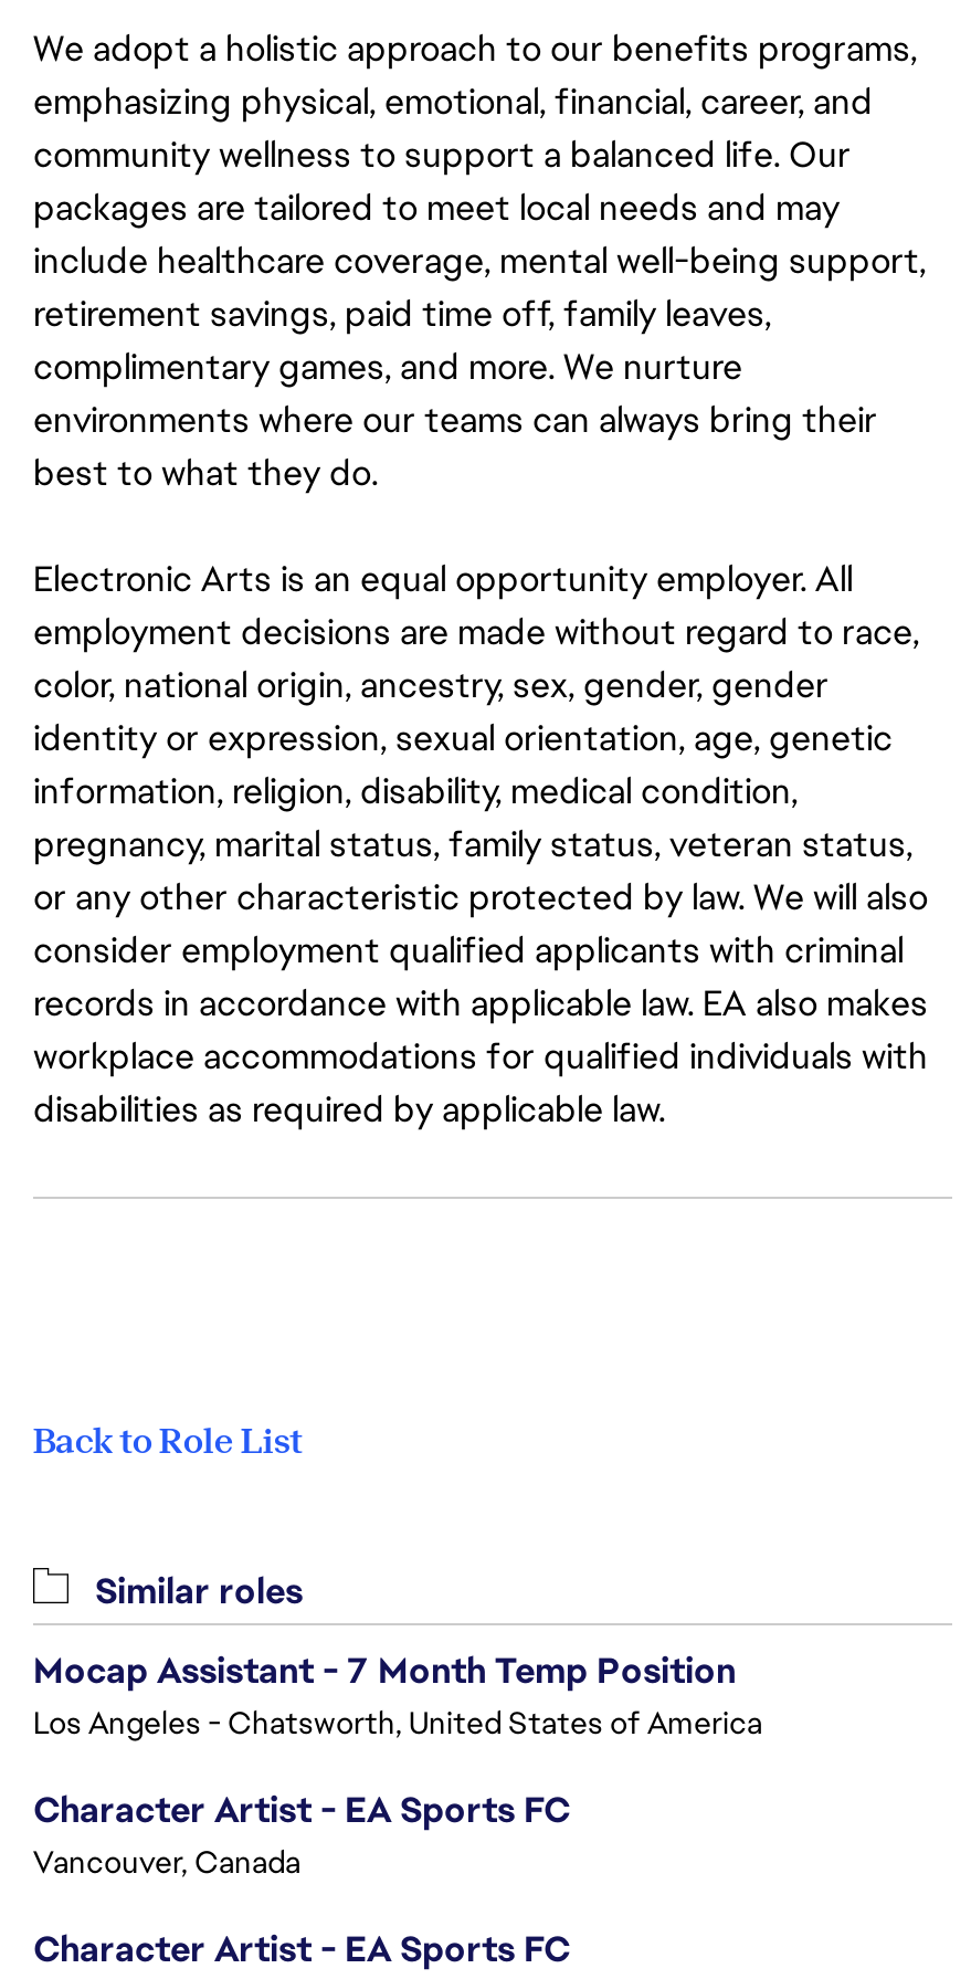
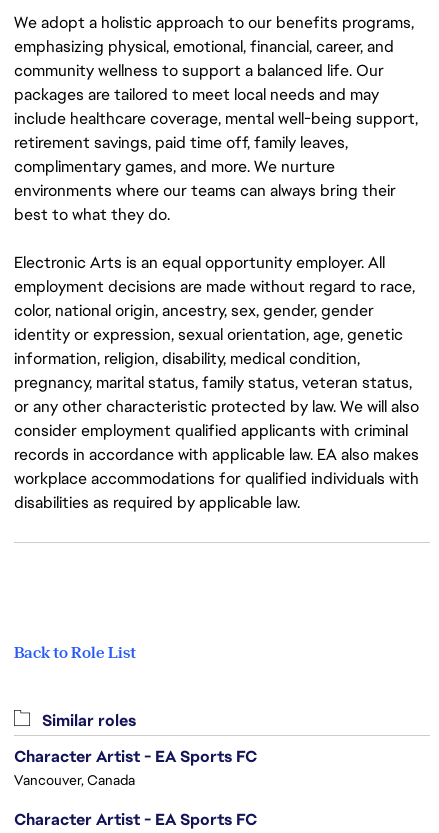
- Mocap Assistant - 7 Month Temp Position
- Los Angeles - Chatsworth, United States of America
